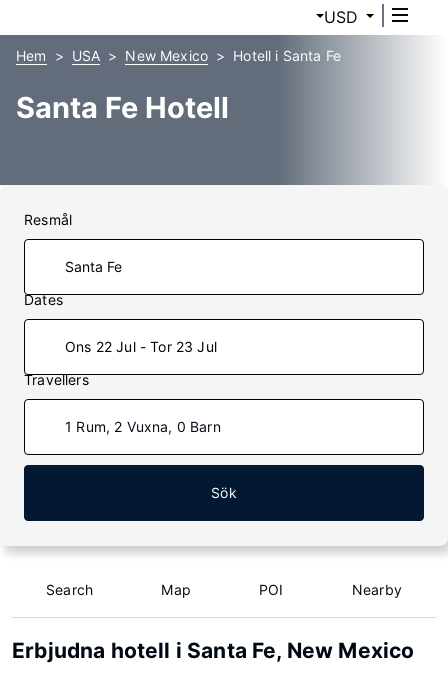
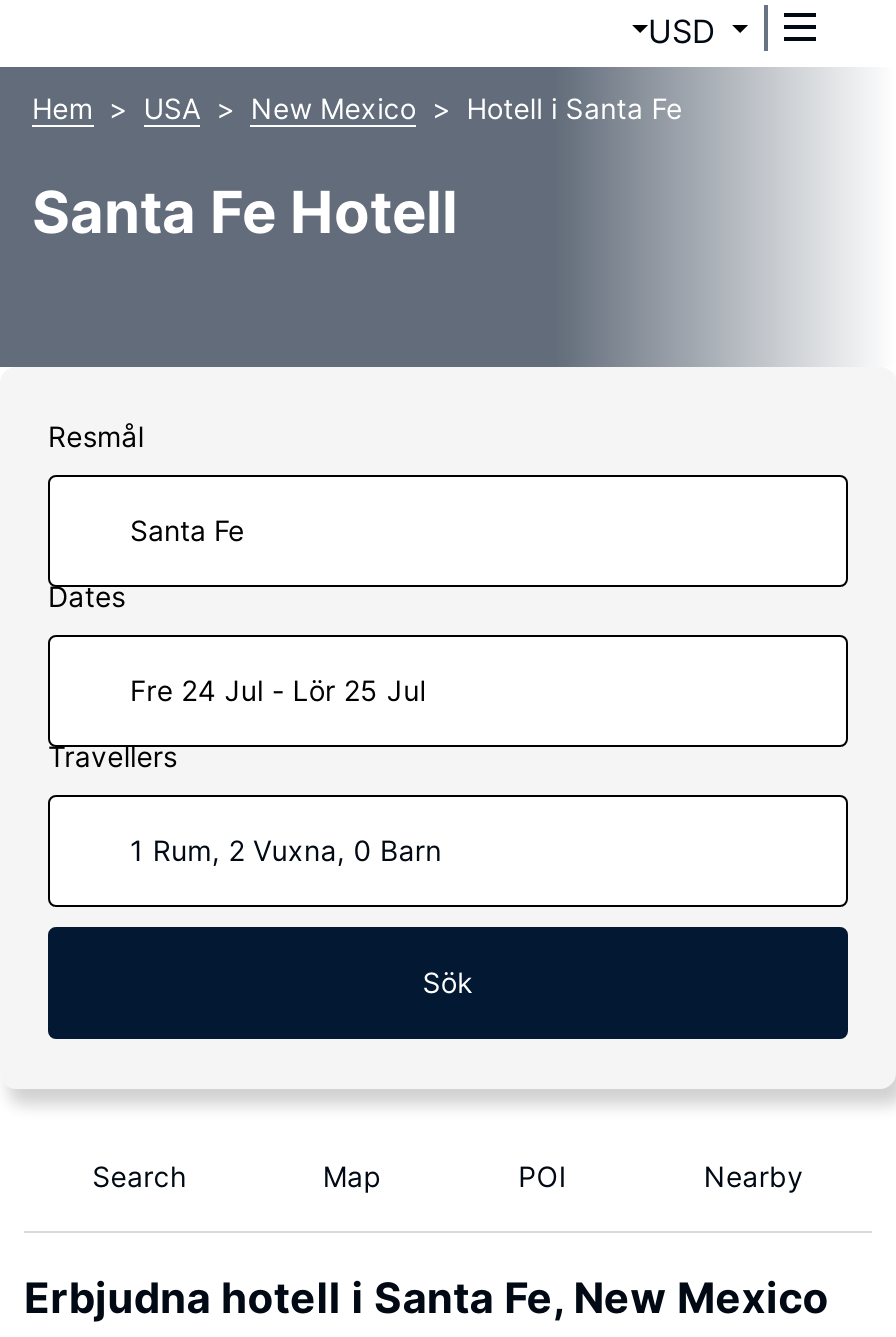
- Ons 22 Jul - Tor 23 Jul
+ Fre 24 Jul - Lör 25 Jul
